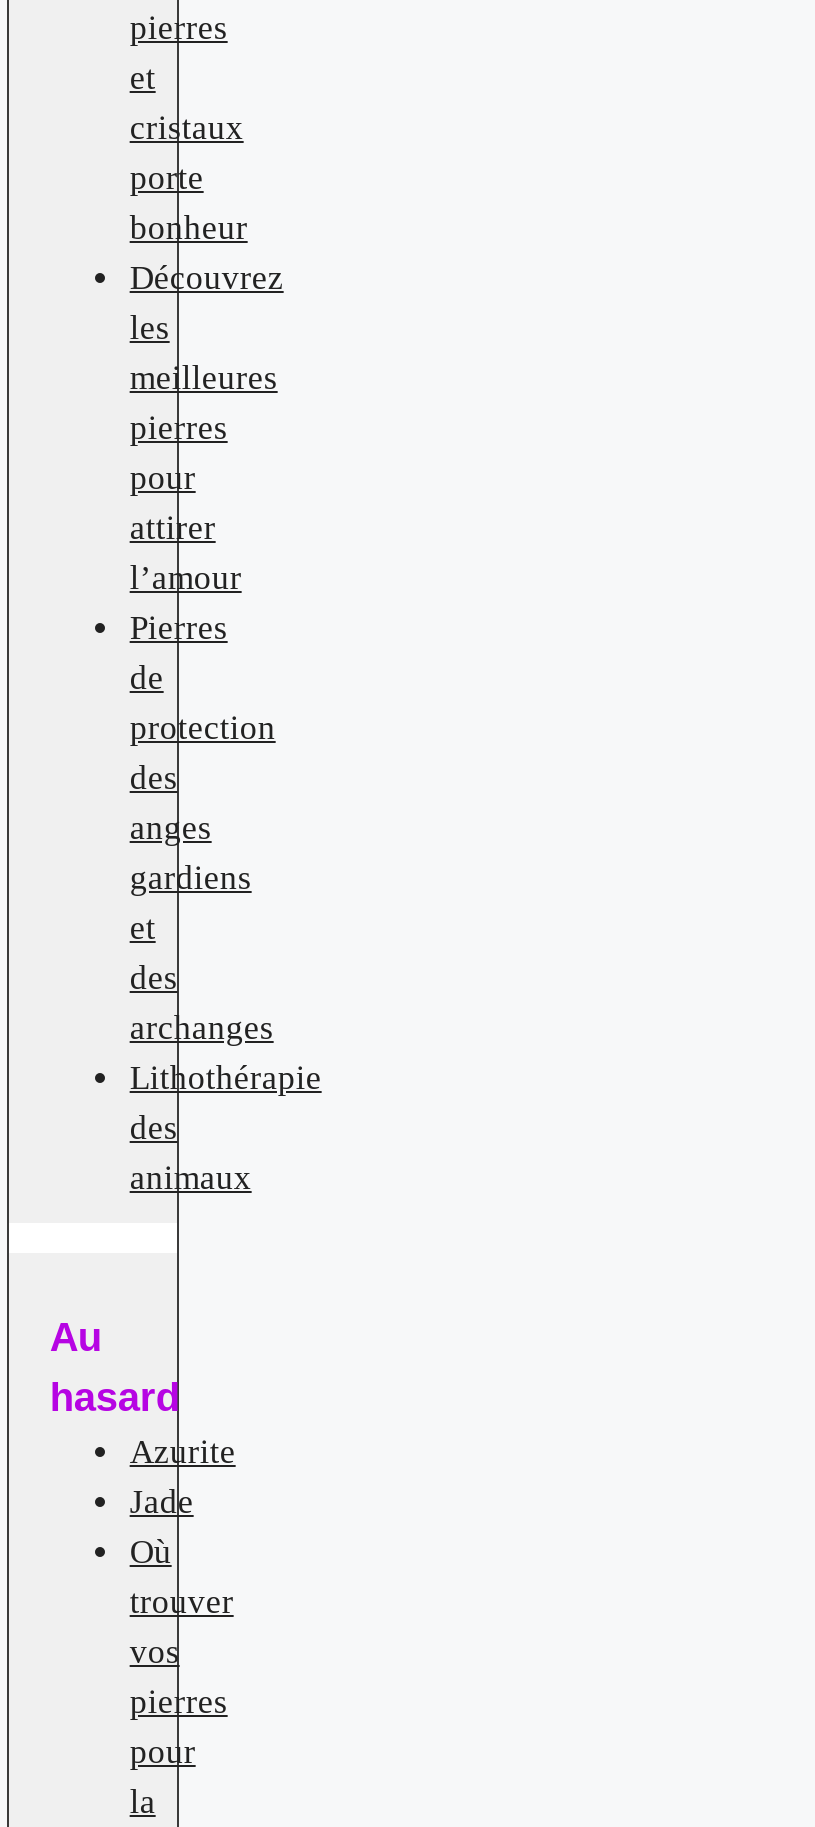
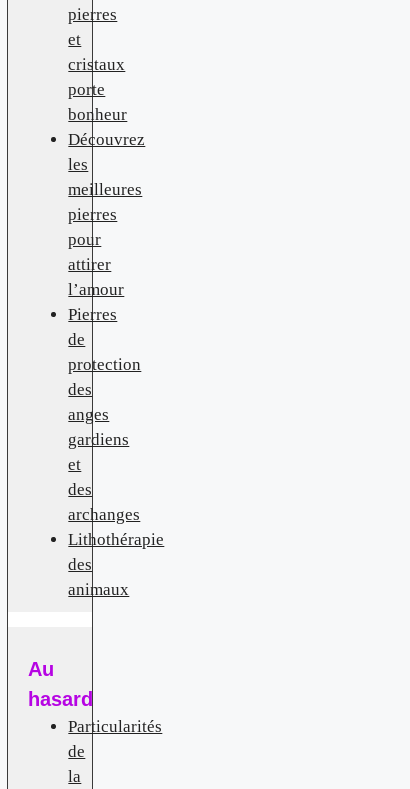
- Azurite
- Jade
- Où
- trouver
- vos
- pierres
- pour
+ Particularités
+ de
